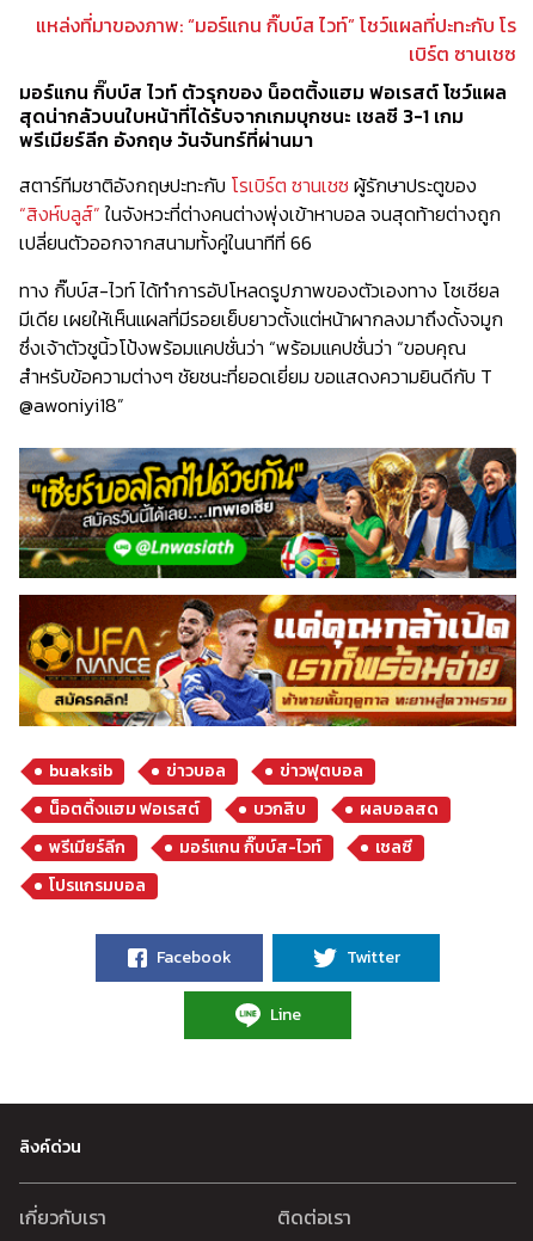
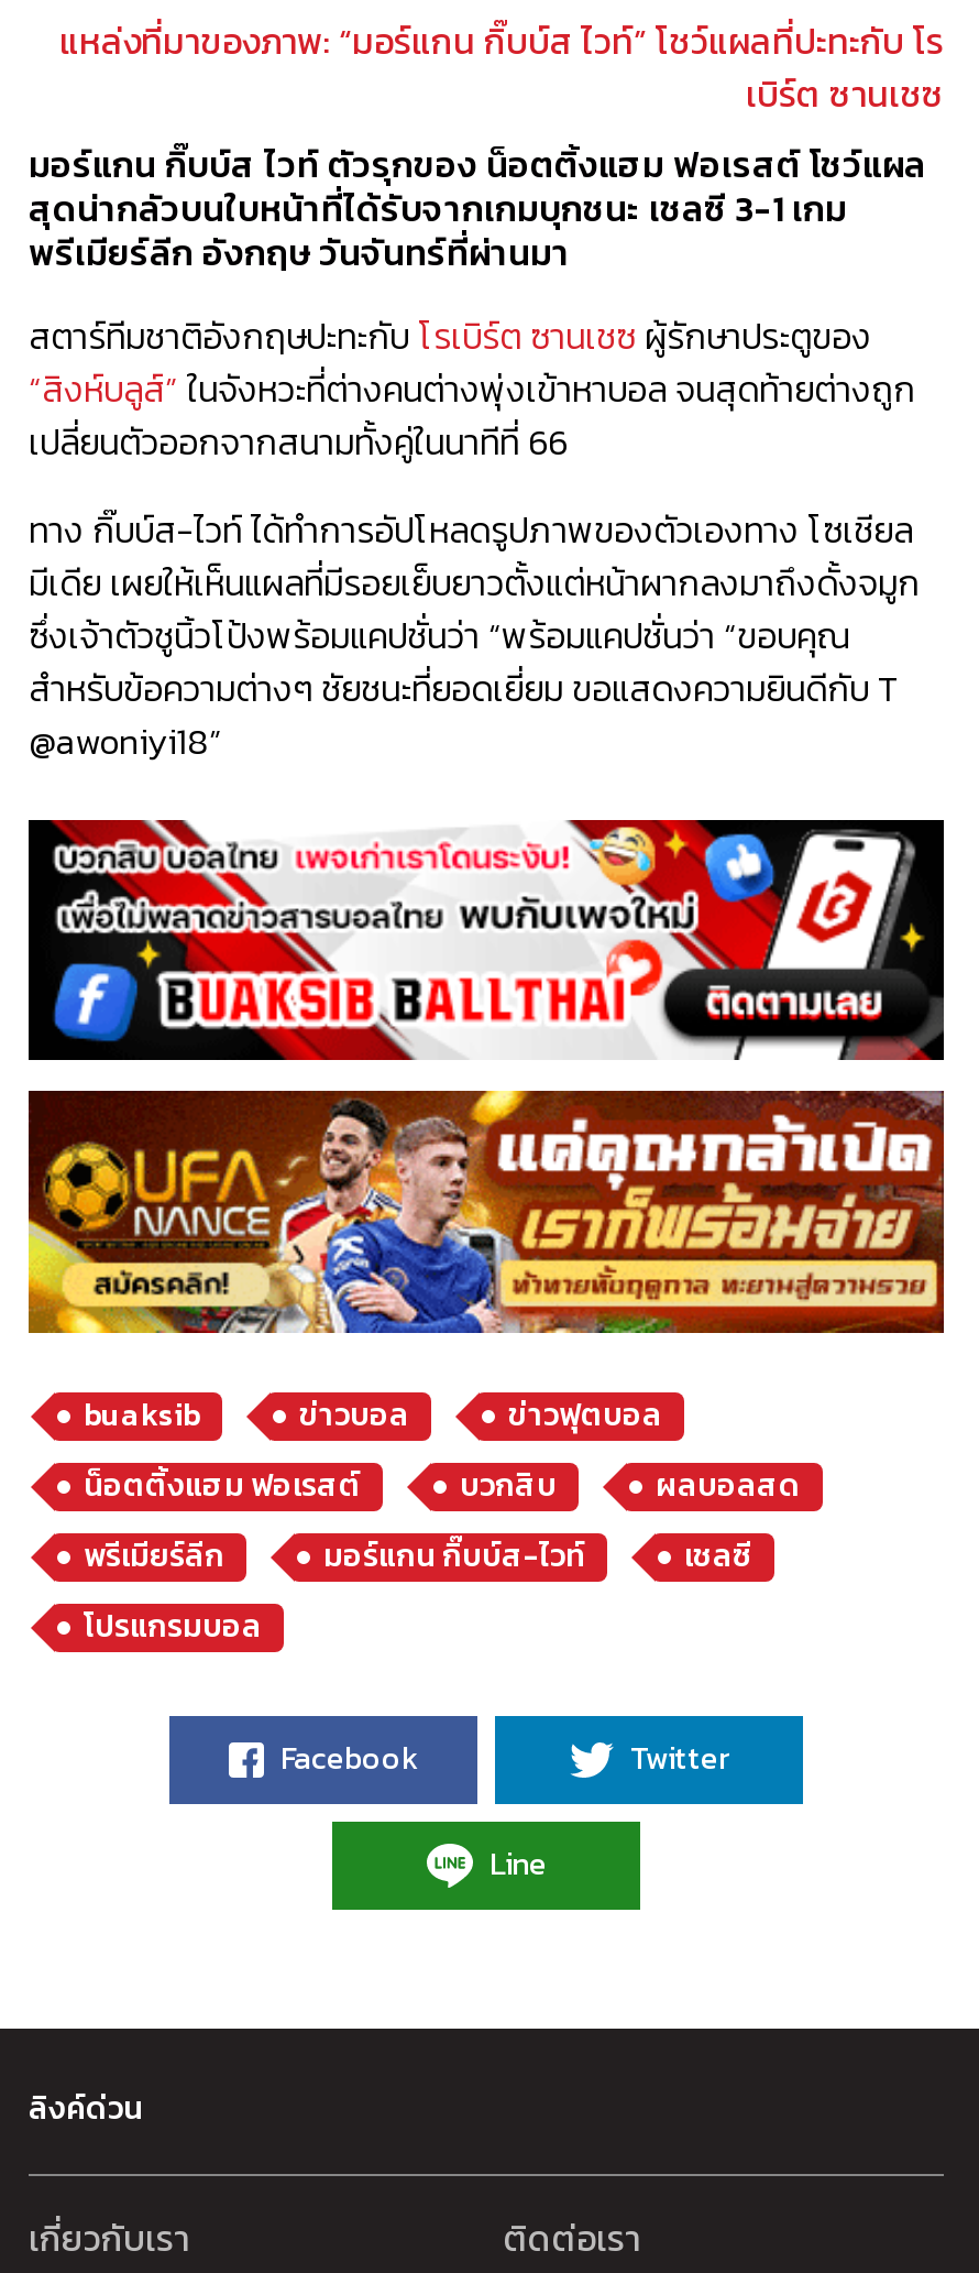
- [image]
+ [image]
